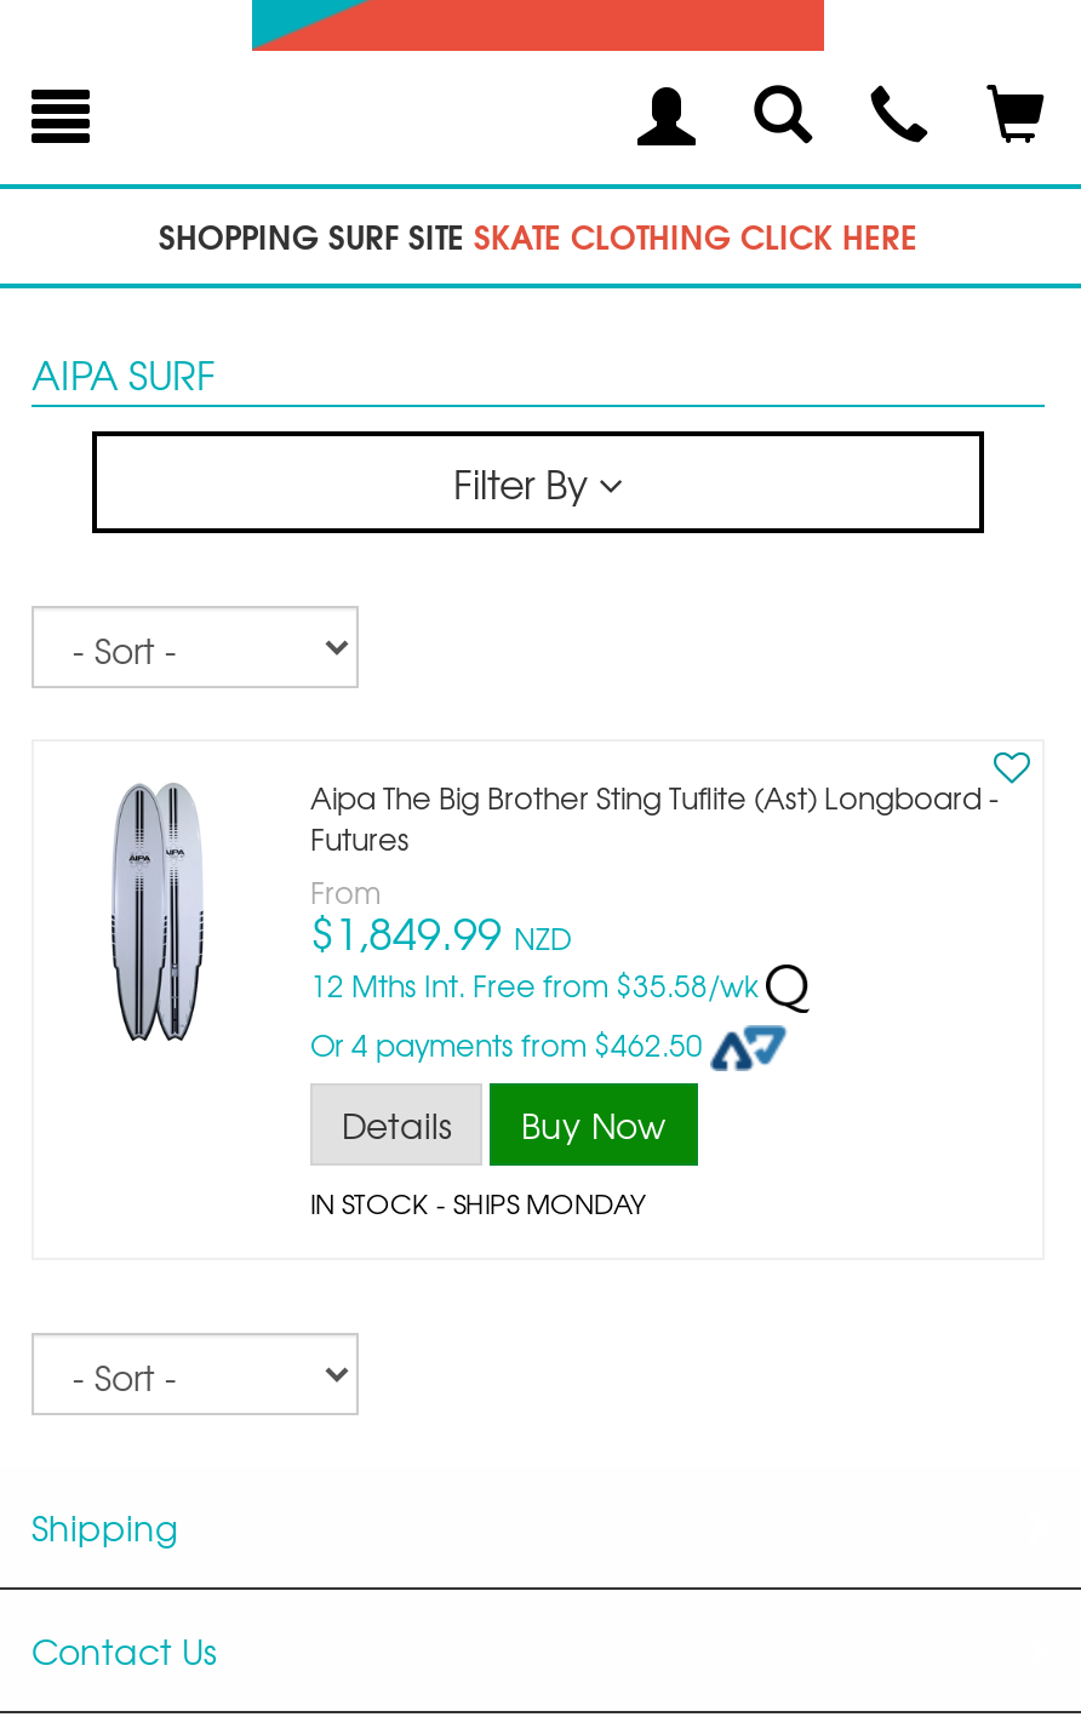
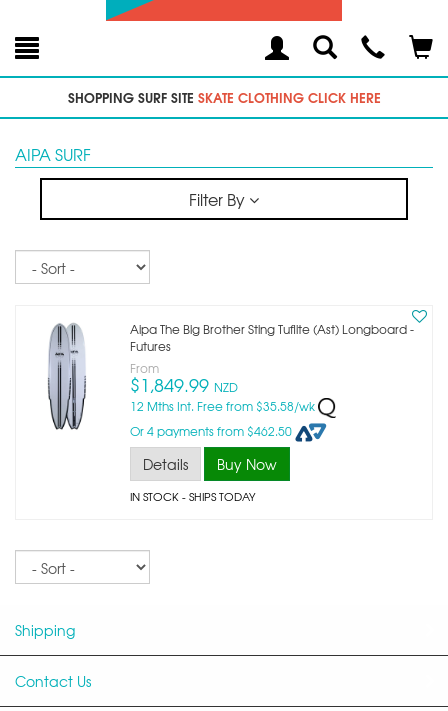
- IN STOCK - SHIPS MONDAY
+ IN STOCK - SHIPS TODAY
